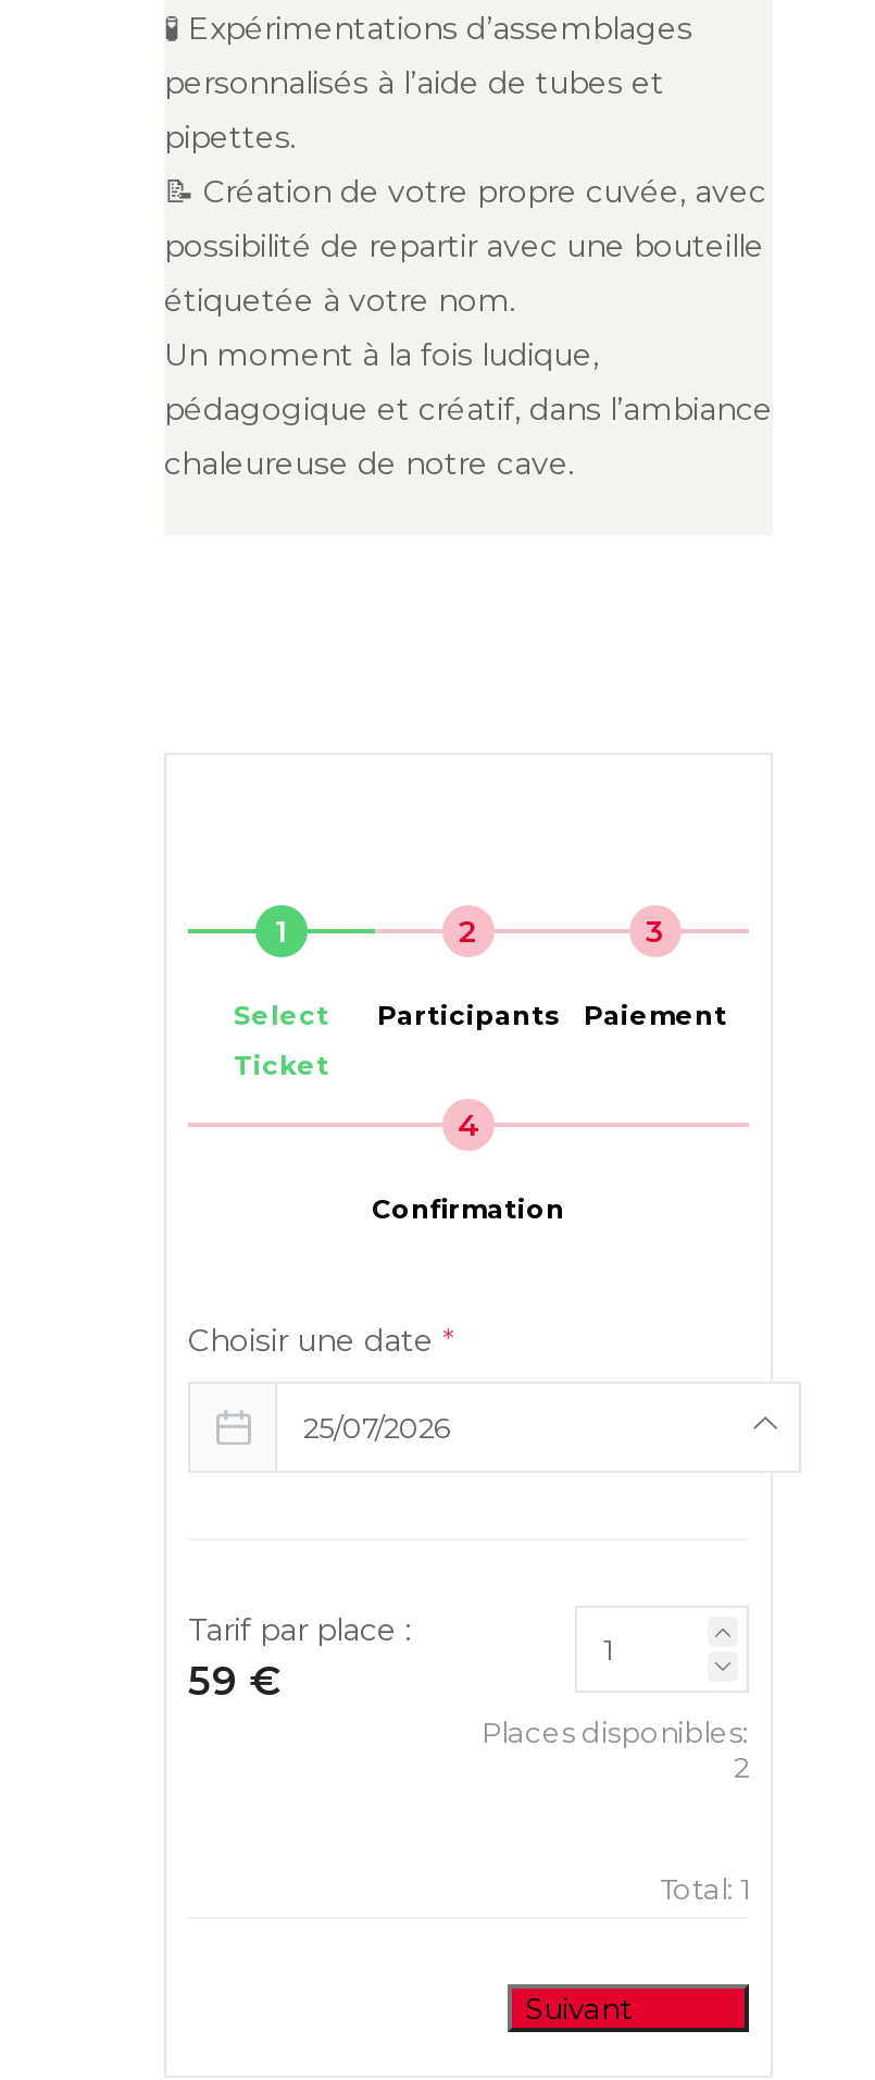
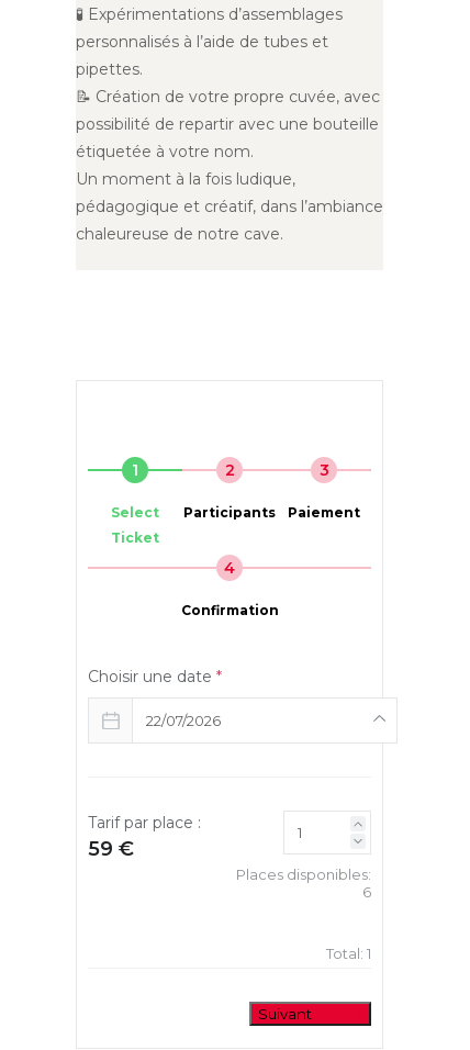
- 25/07/2026
+ 22/07/2026

- 2
+ 6
